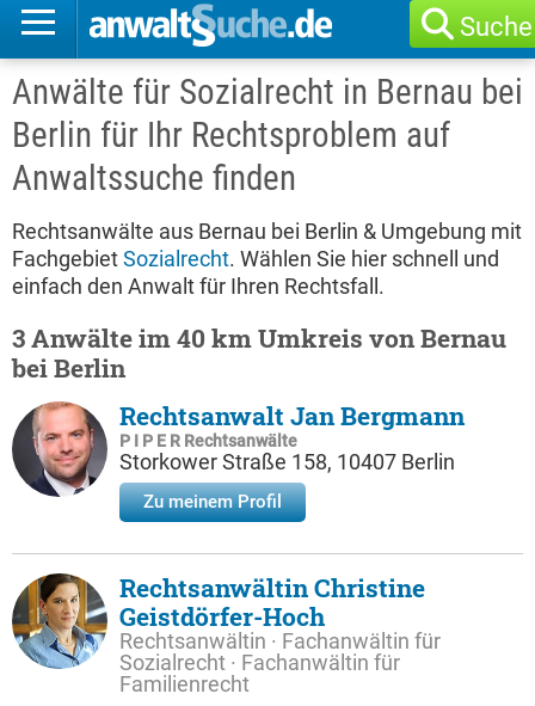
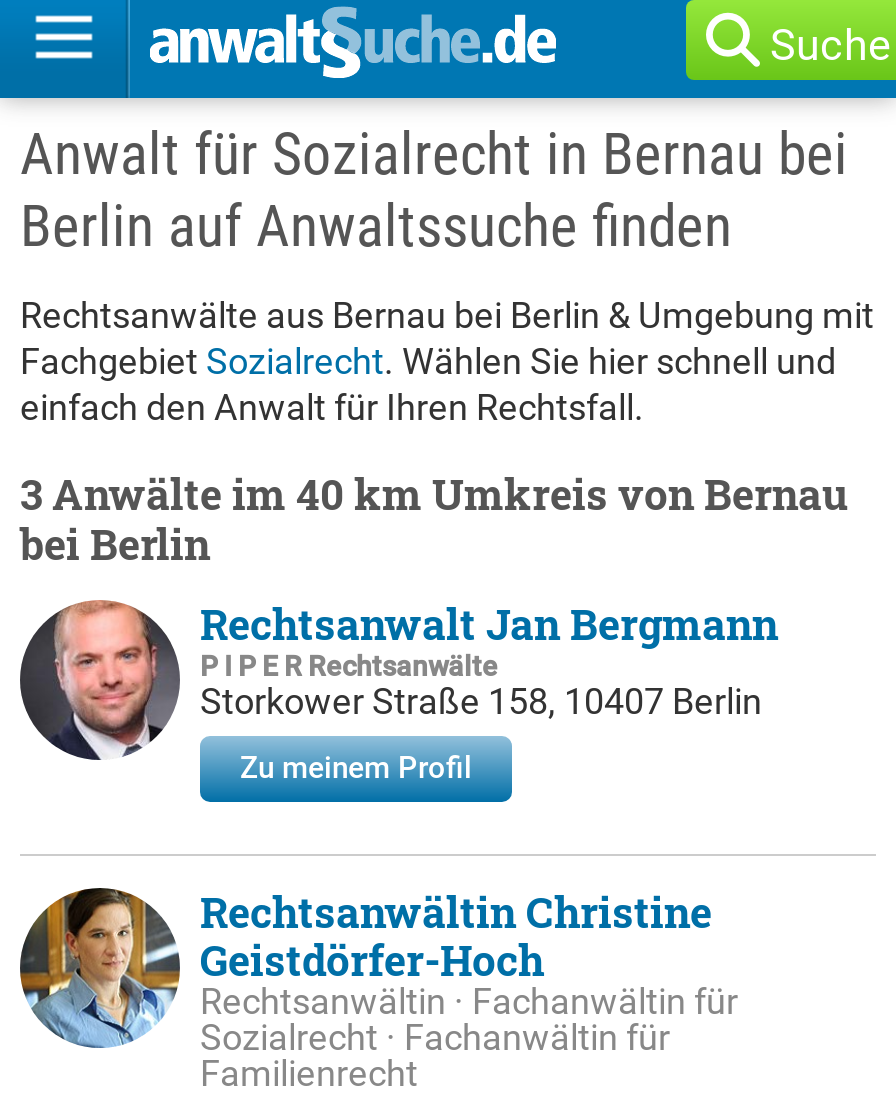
- Anwälte für Sozialrecht in Bernau bei
- Berlin für Ihr Rechtsproblem auf
- Anwaltssuche finden
+ Anwalt für Sozialrecht in Bernau bei
+ Berlin auf Anwaltssuche finden
